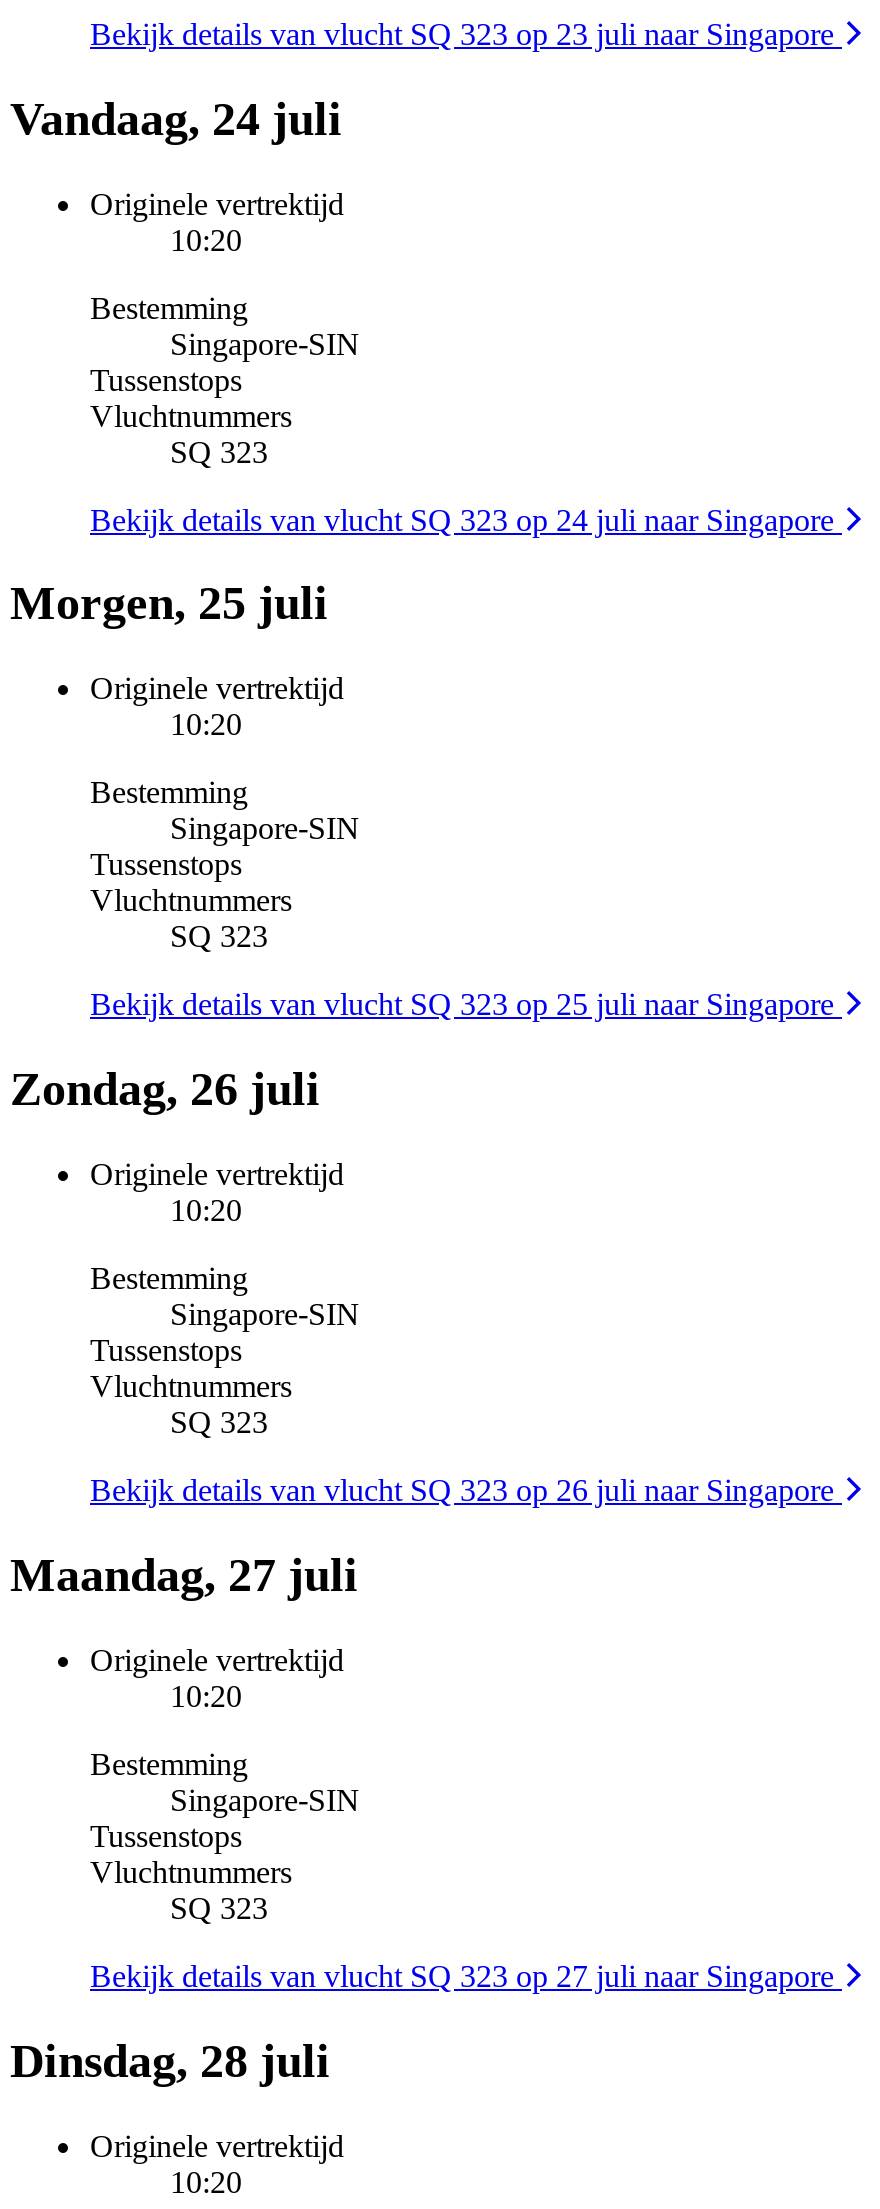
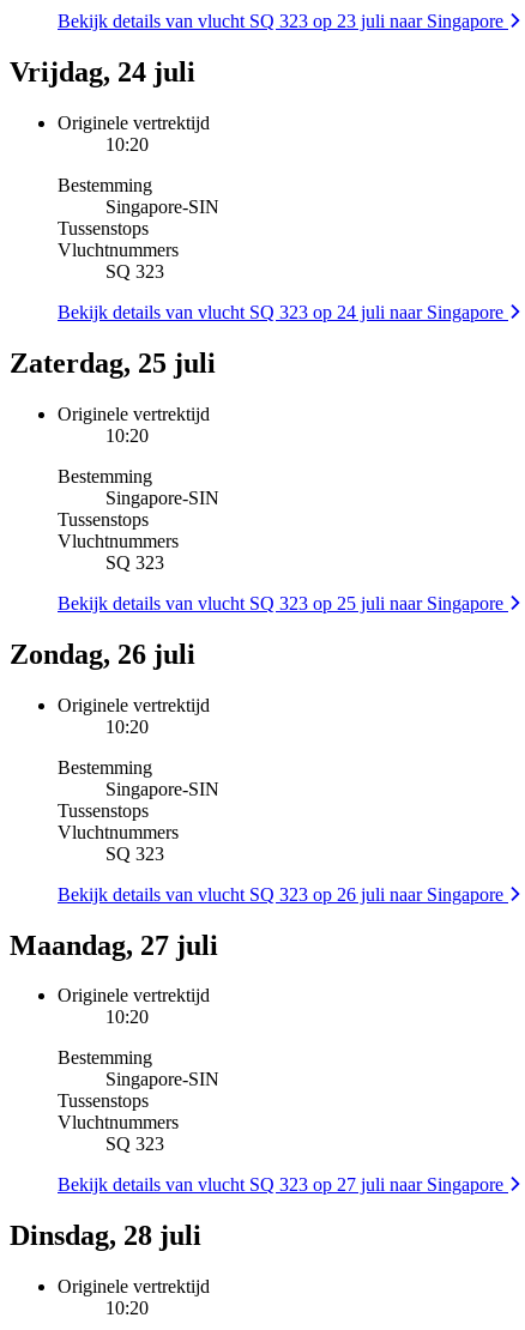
- Vandaag, 24 juli
+ Vrijdag, 24 juli

- Morgen, 25 juli
+ Zaterdag, 25 juli
